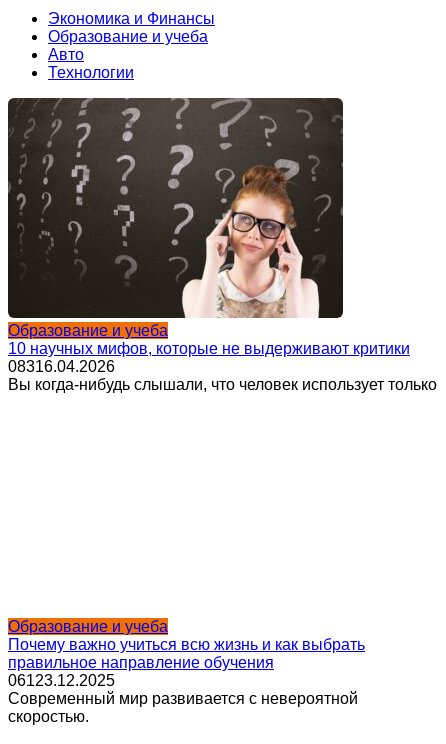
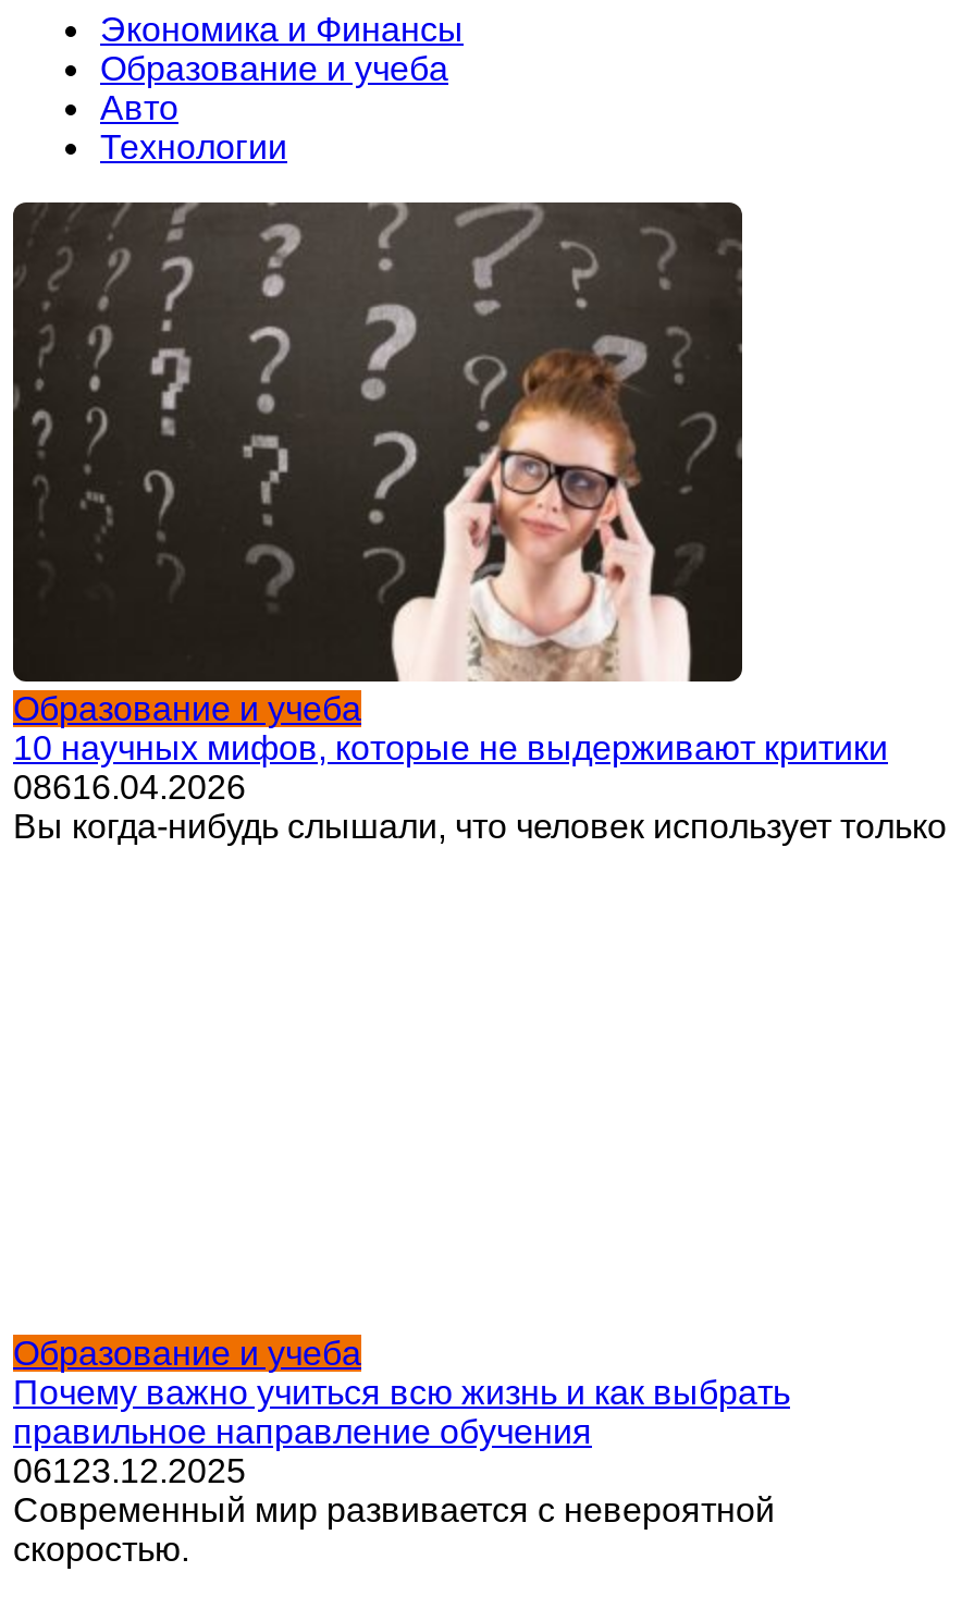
- 08316.04.2026
+ 08616.04.2026
